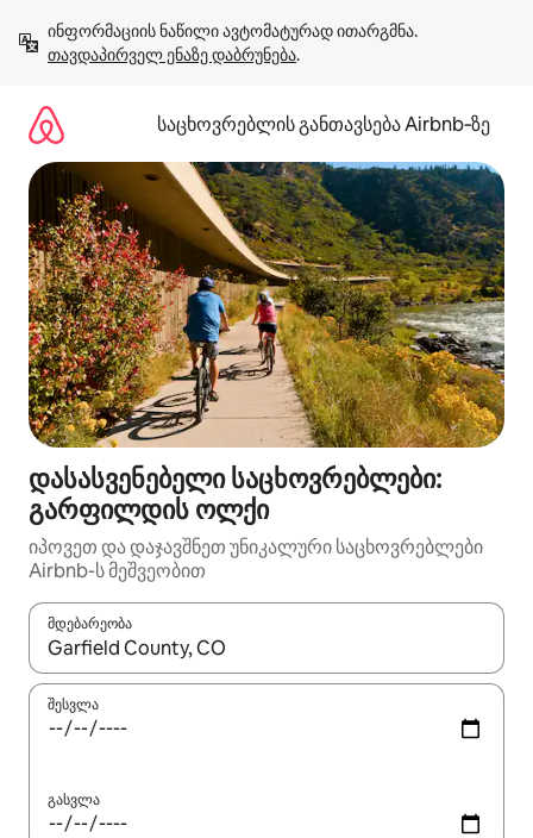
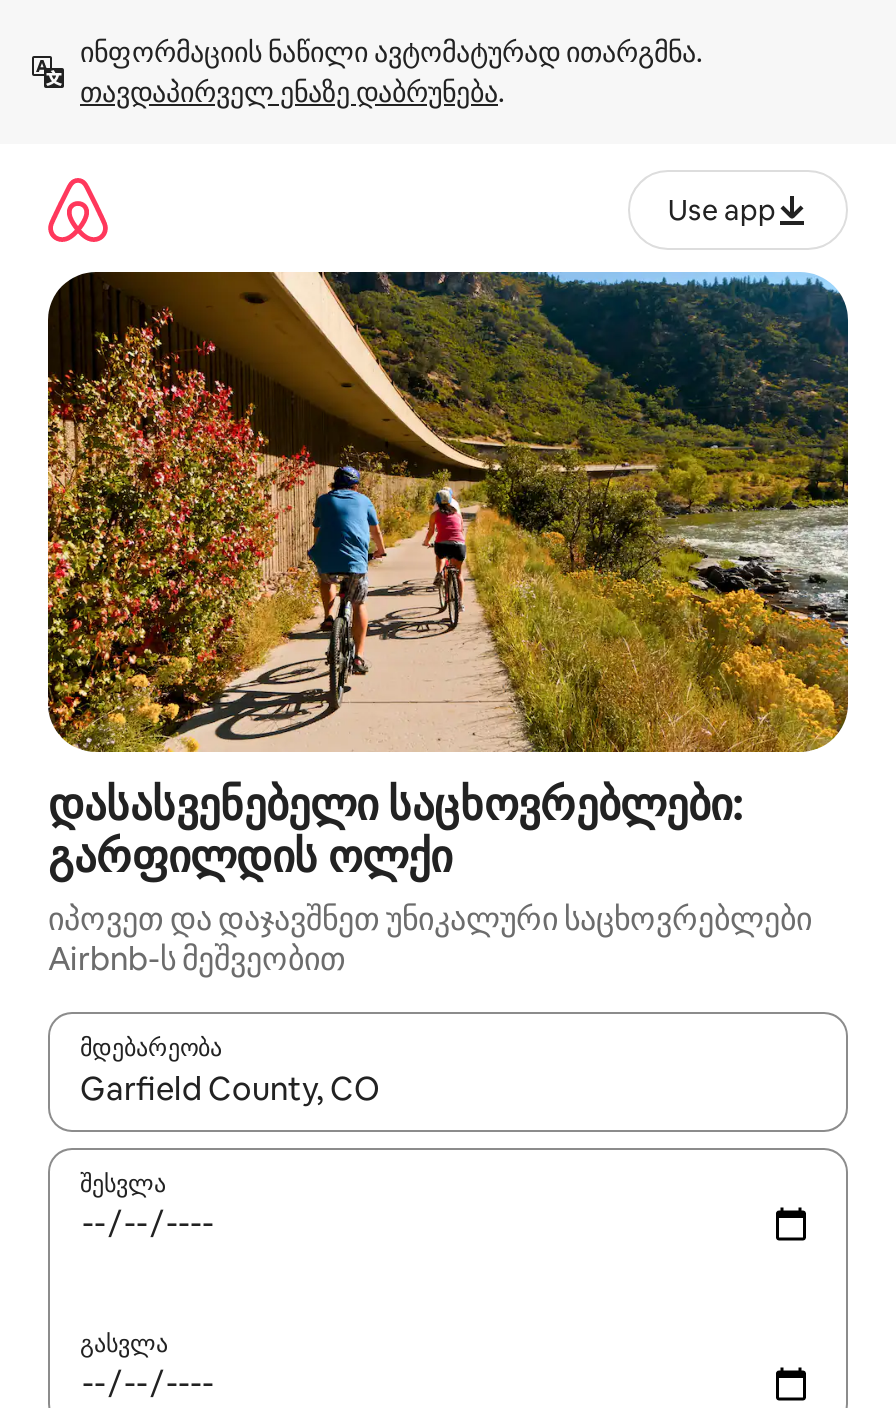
- საცხოვრებლის განთავსება Airbnb‑ზე
+ Use app
